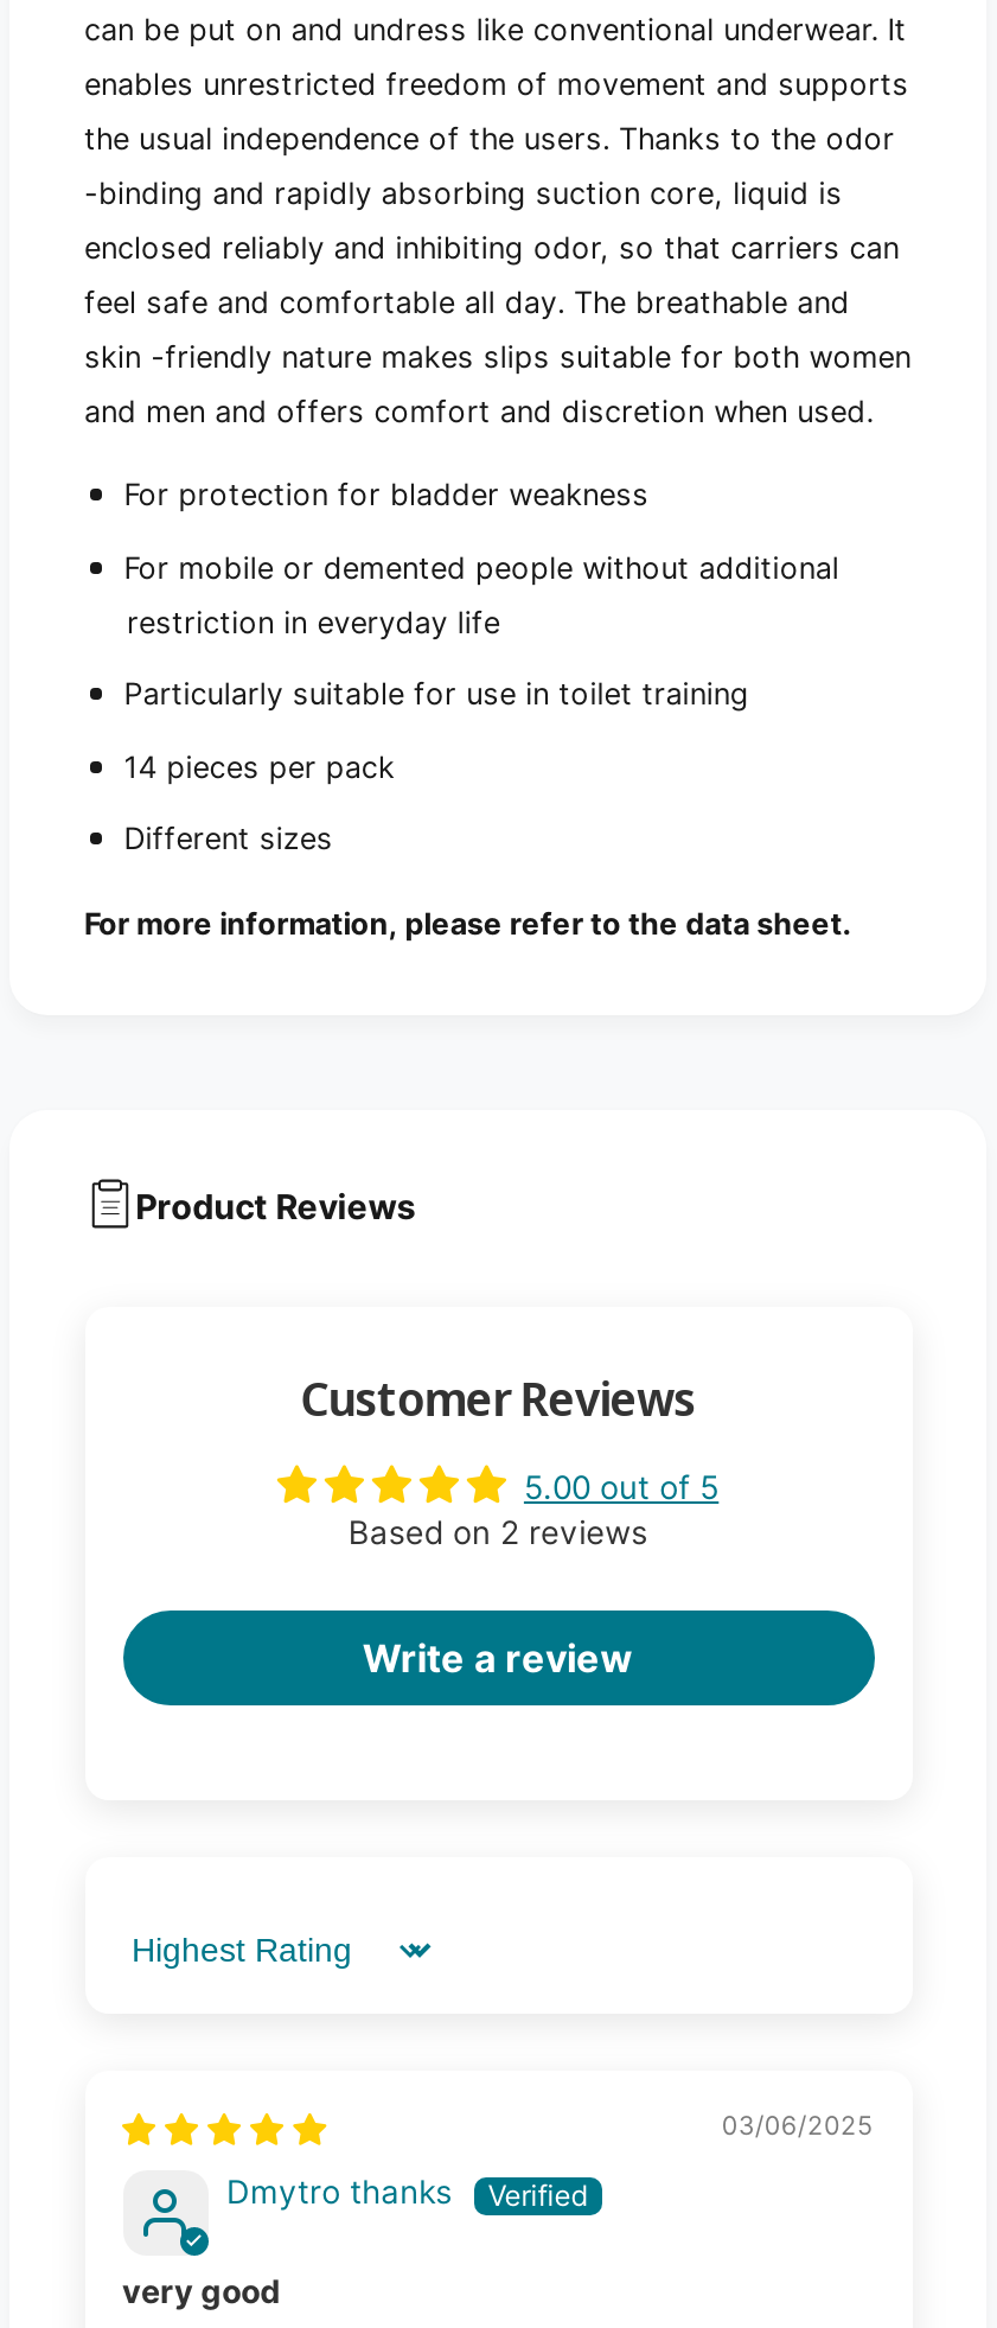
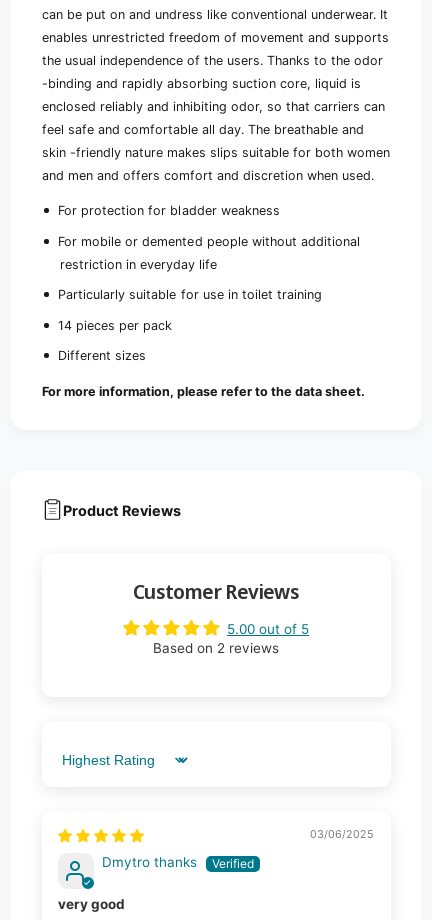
- Write a review
